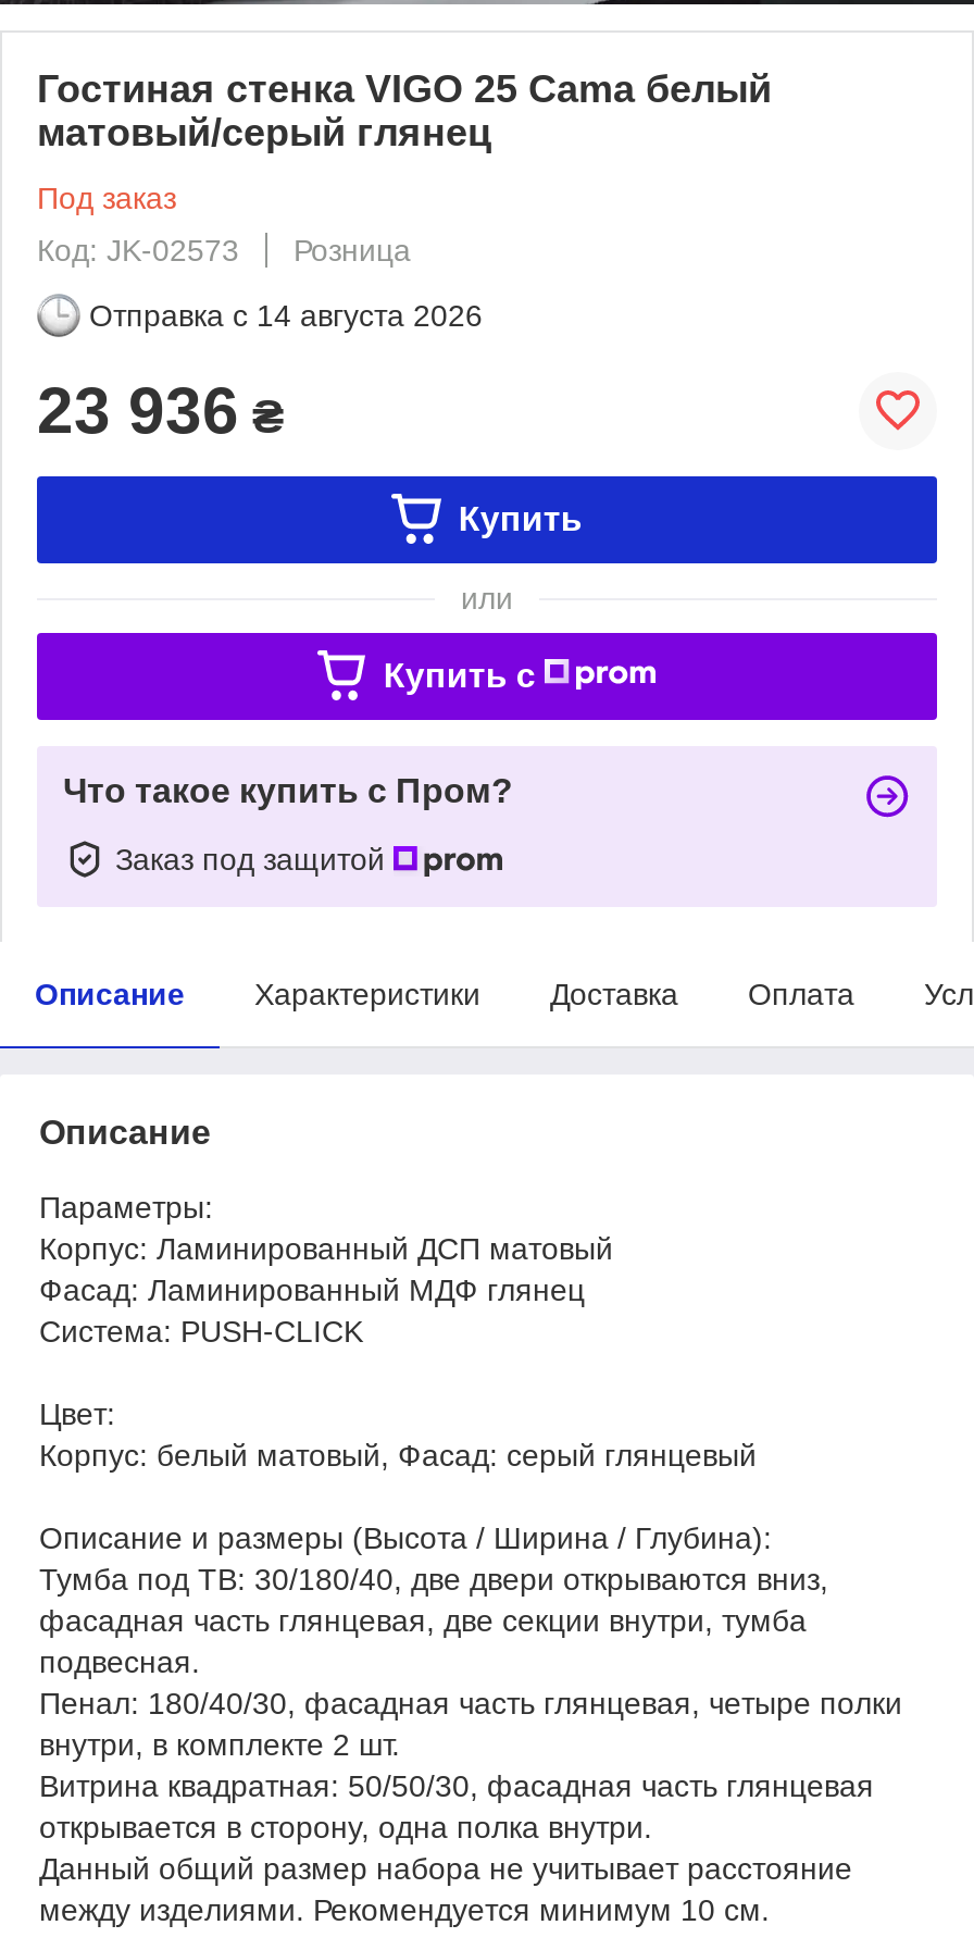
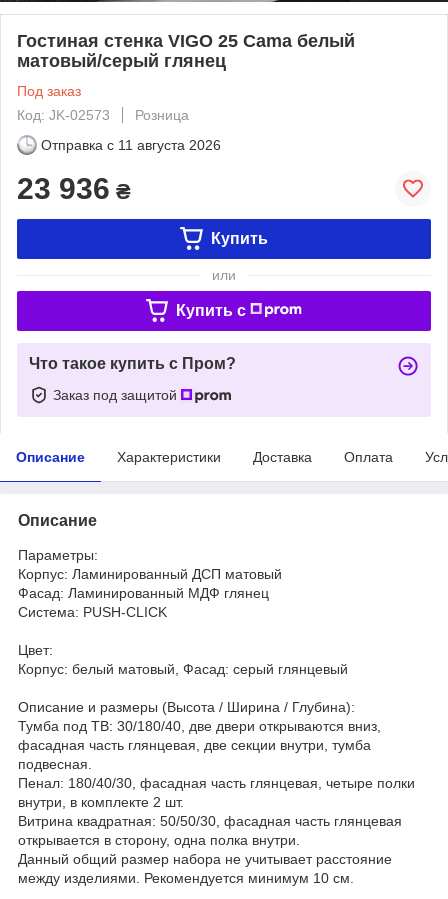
- Отправка с 14 августа 2026
+ Отправка с 11 августа 2026
